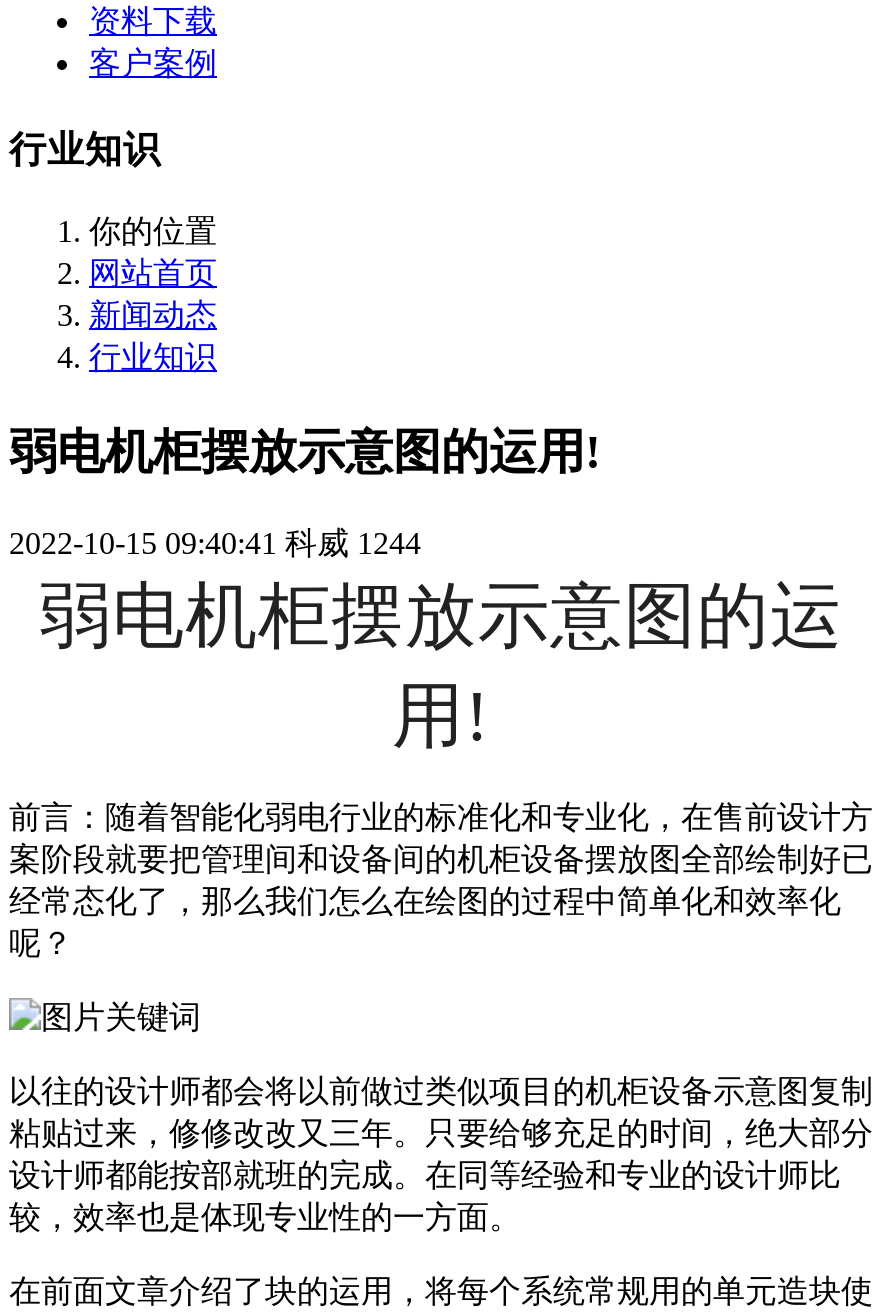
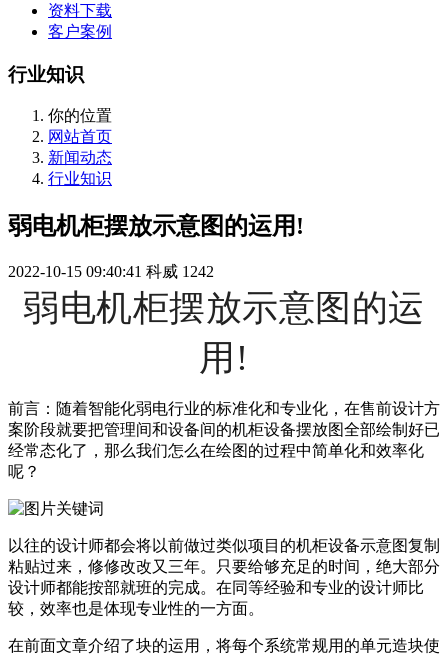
- 2022-10-15 09:40:41 科威 1244
+ 2022-10-15 09:40:41 科威 1242
